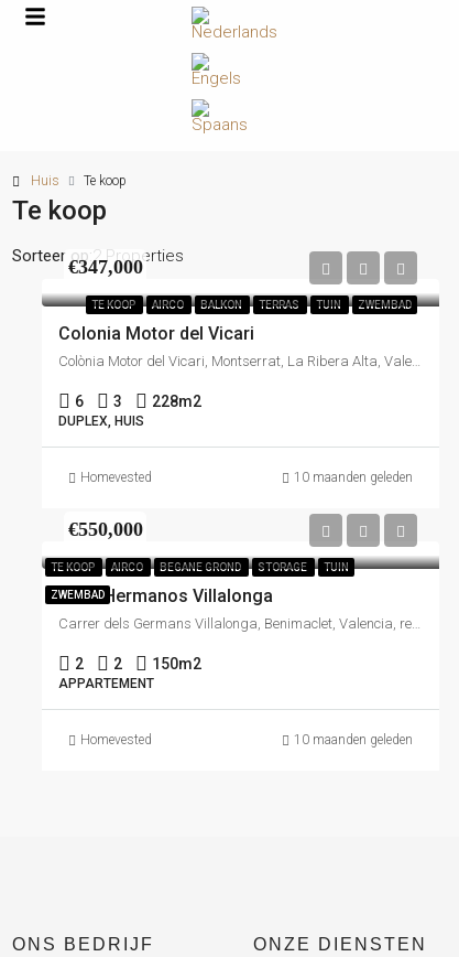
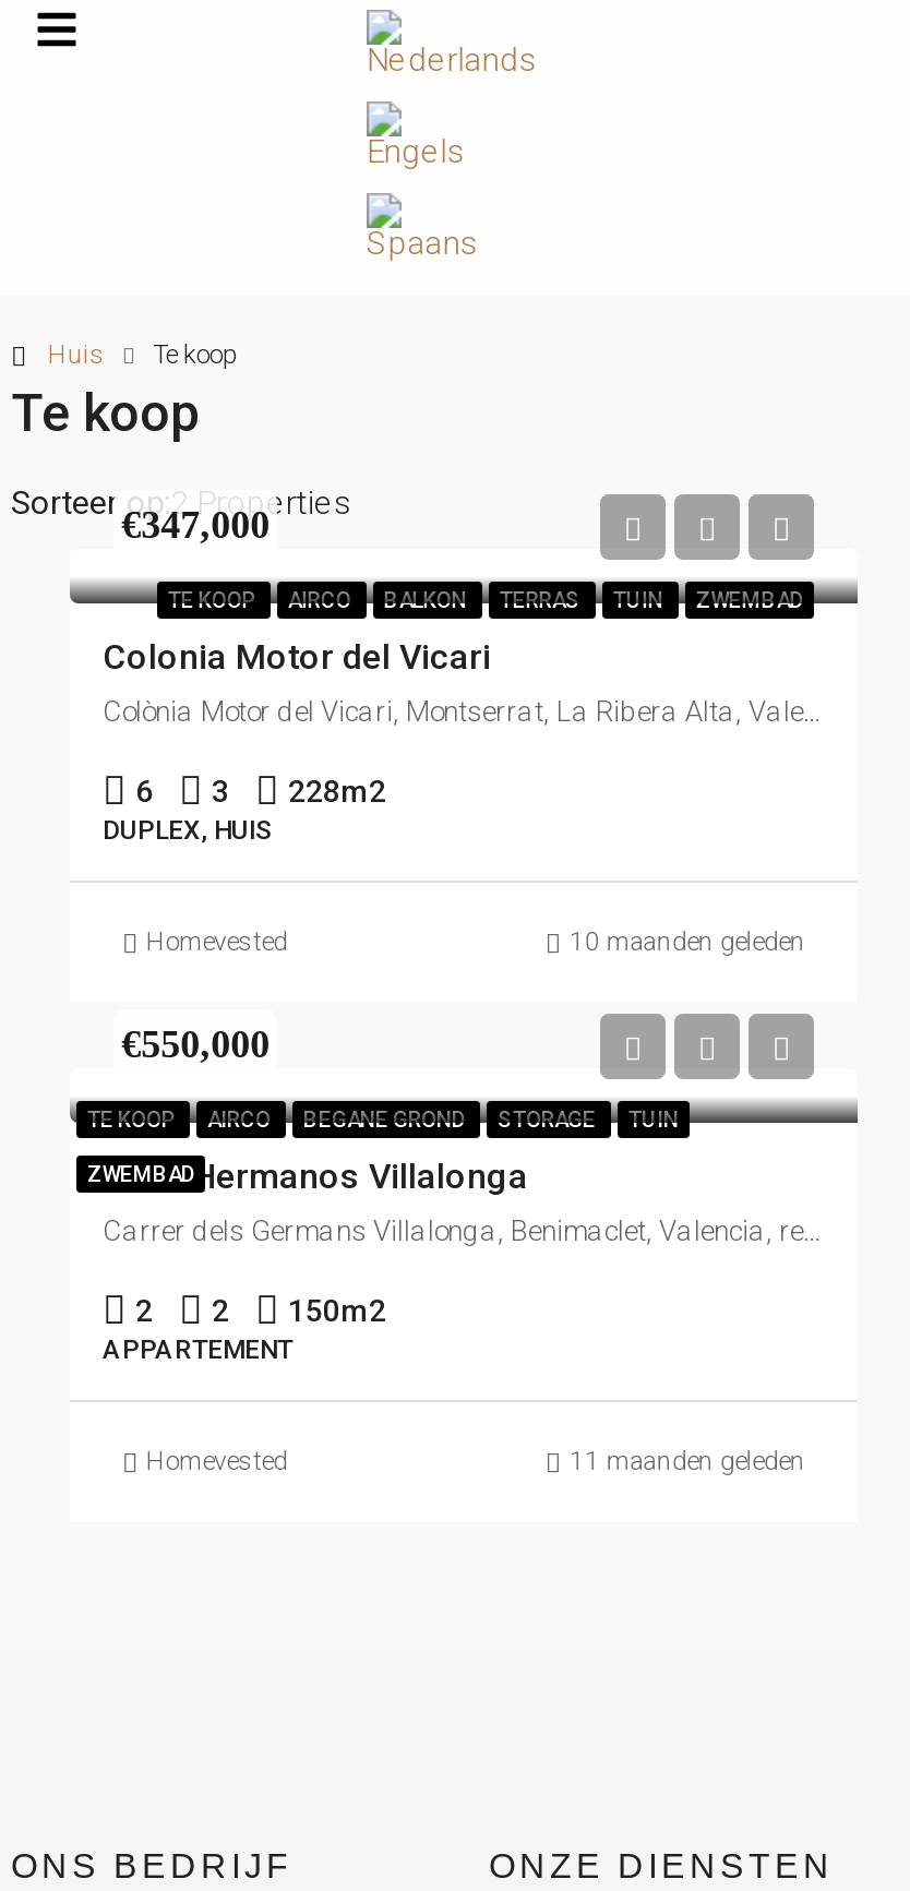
- 10 maanden geleden
+ 11 maanden geleden
